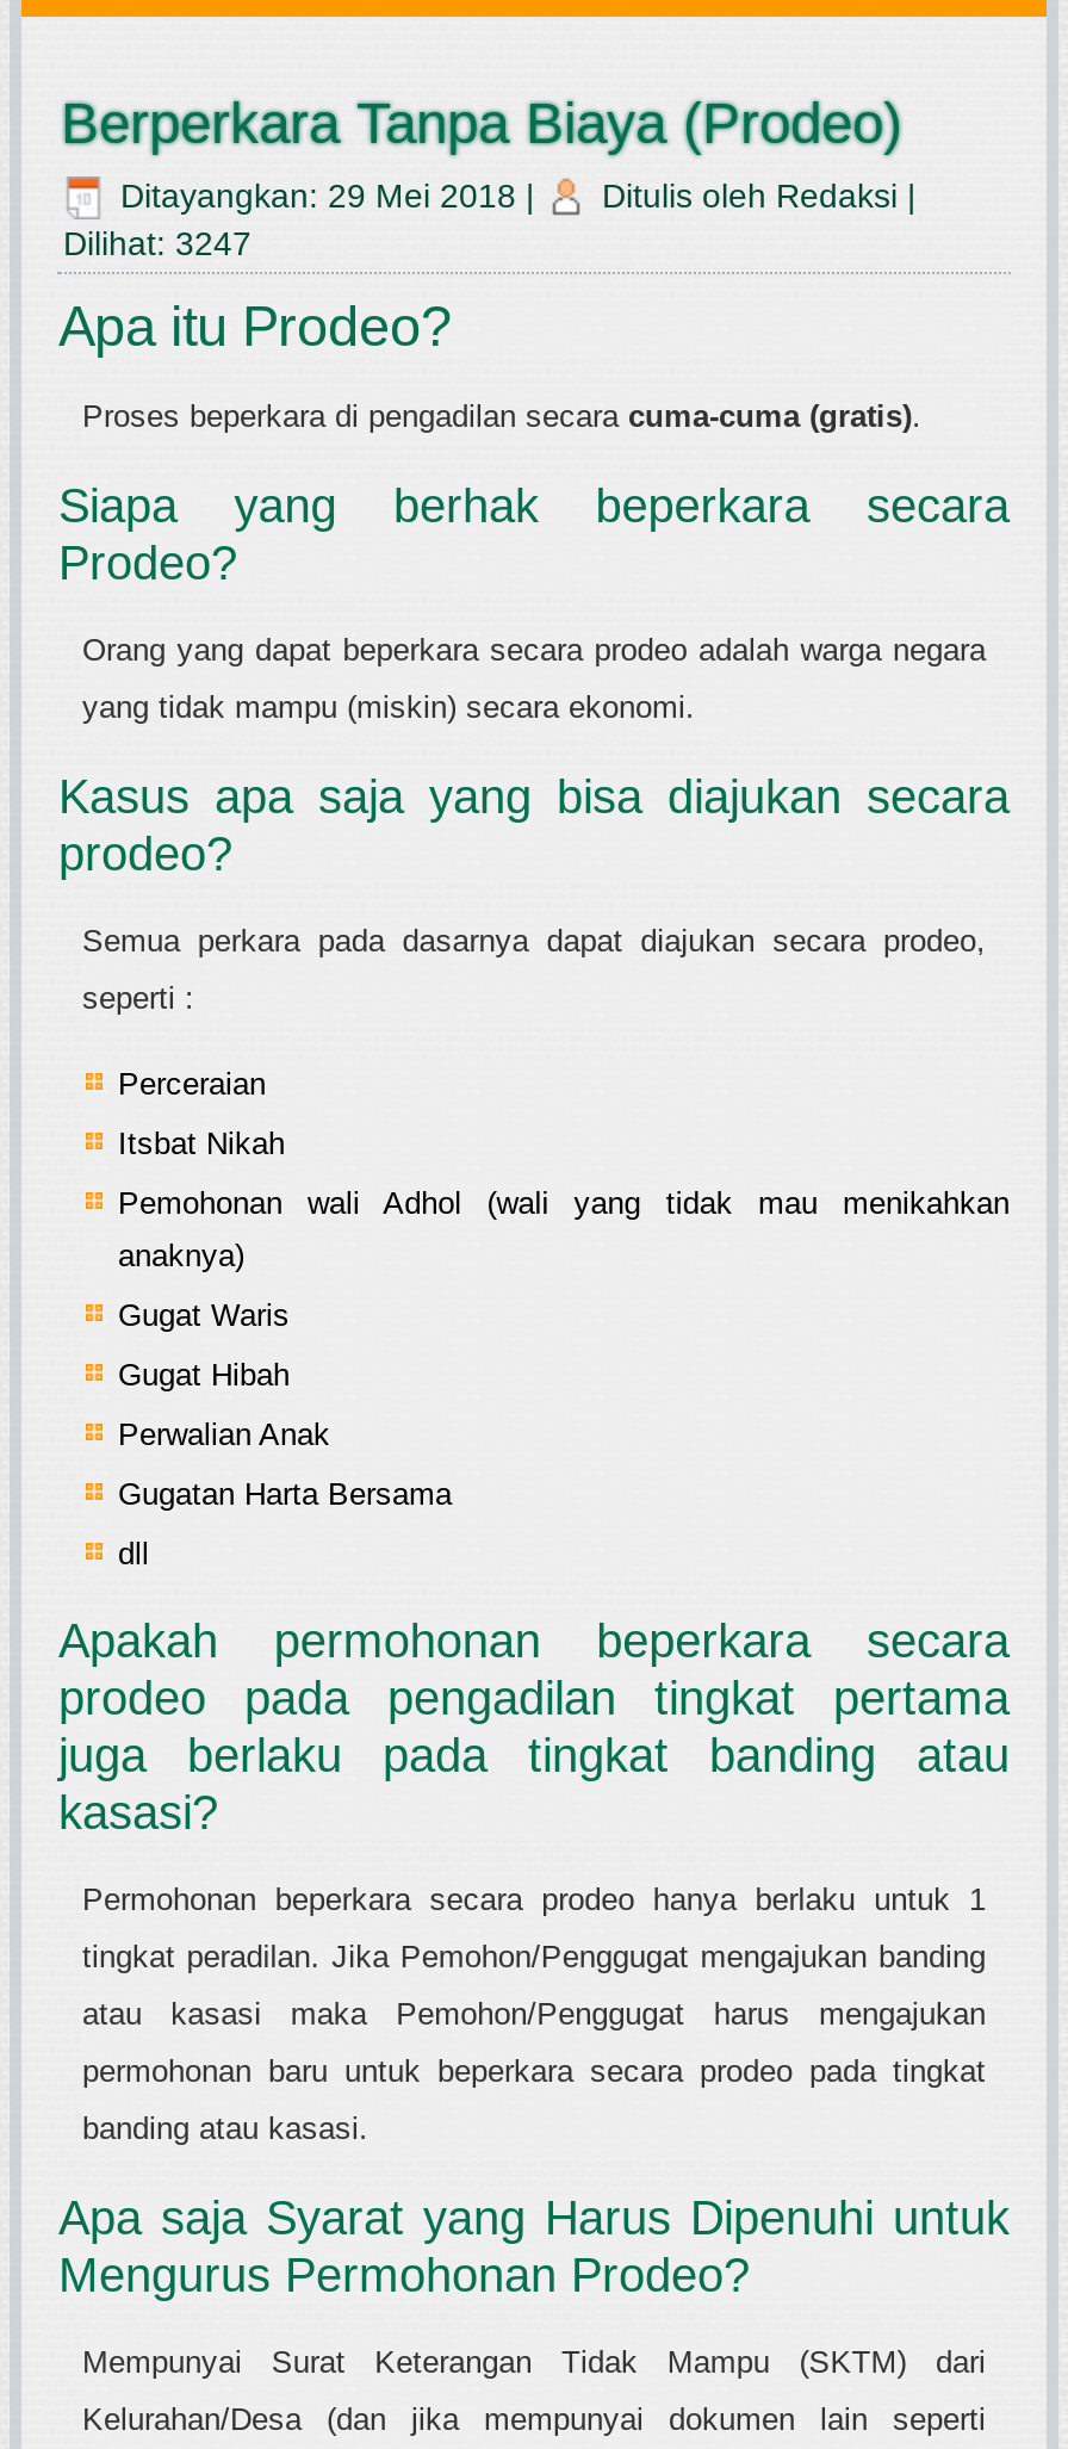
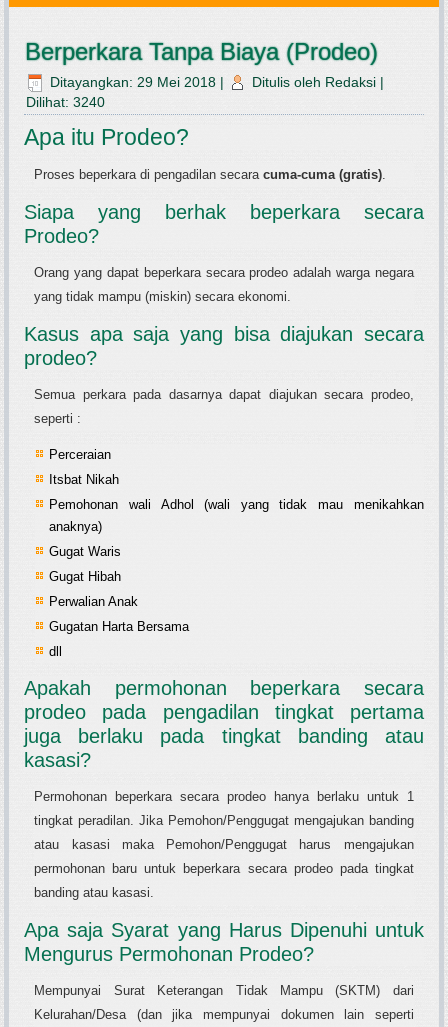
- Dilihat: 3247
+ Dilihat: 3240
